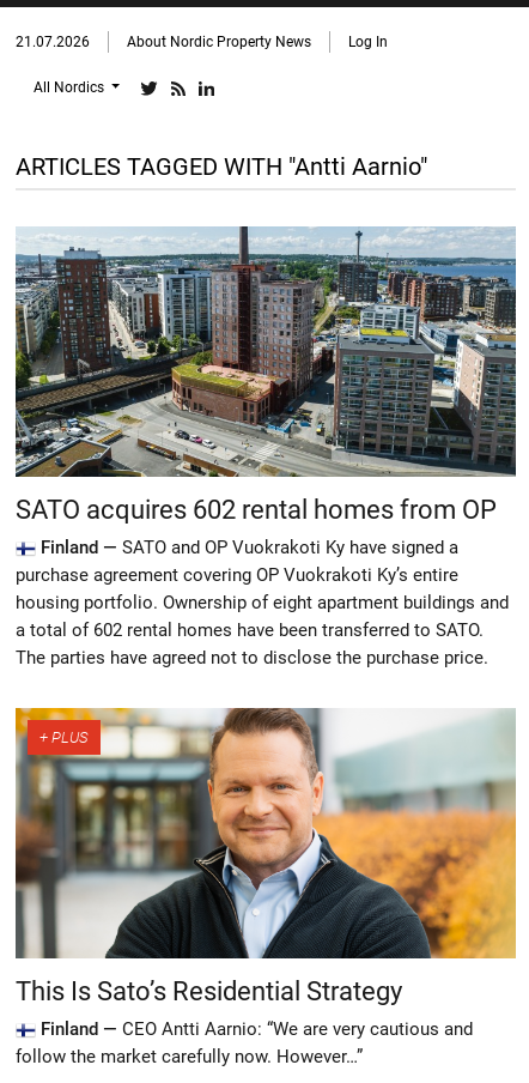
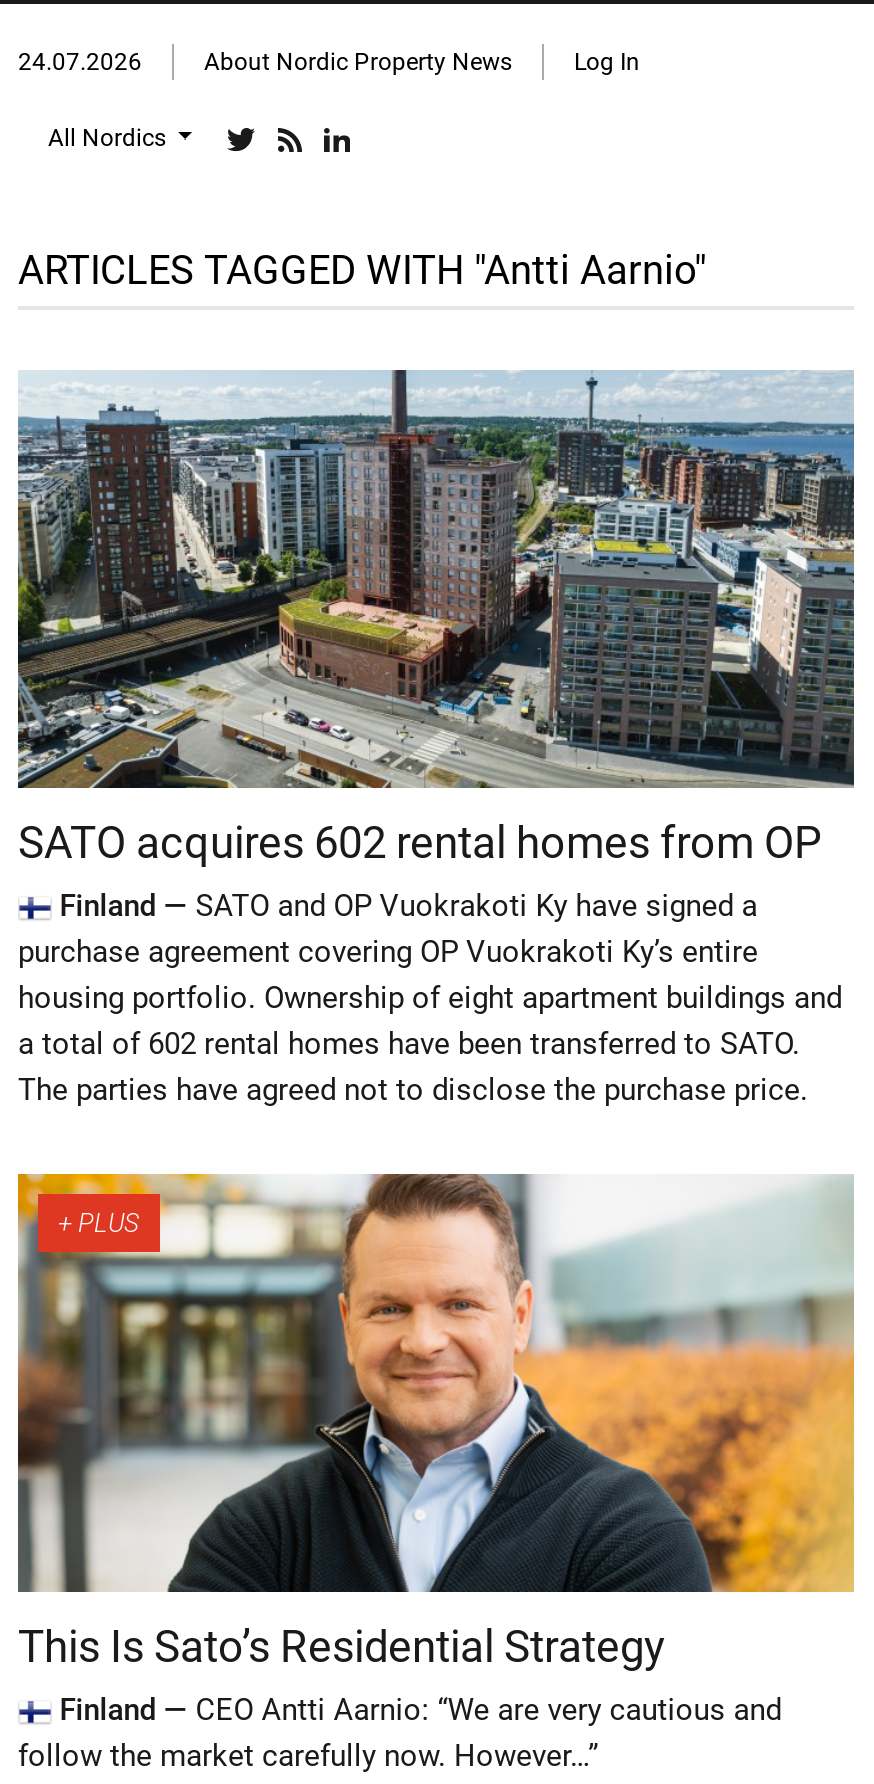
- 21.07.2026
+ 24.07.2026
